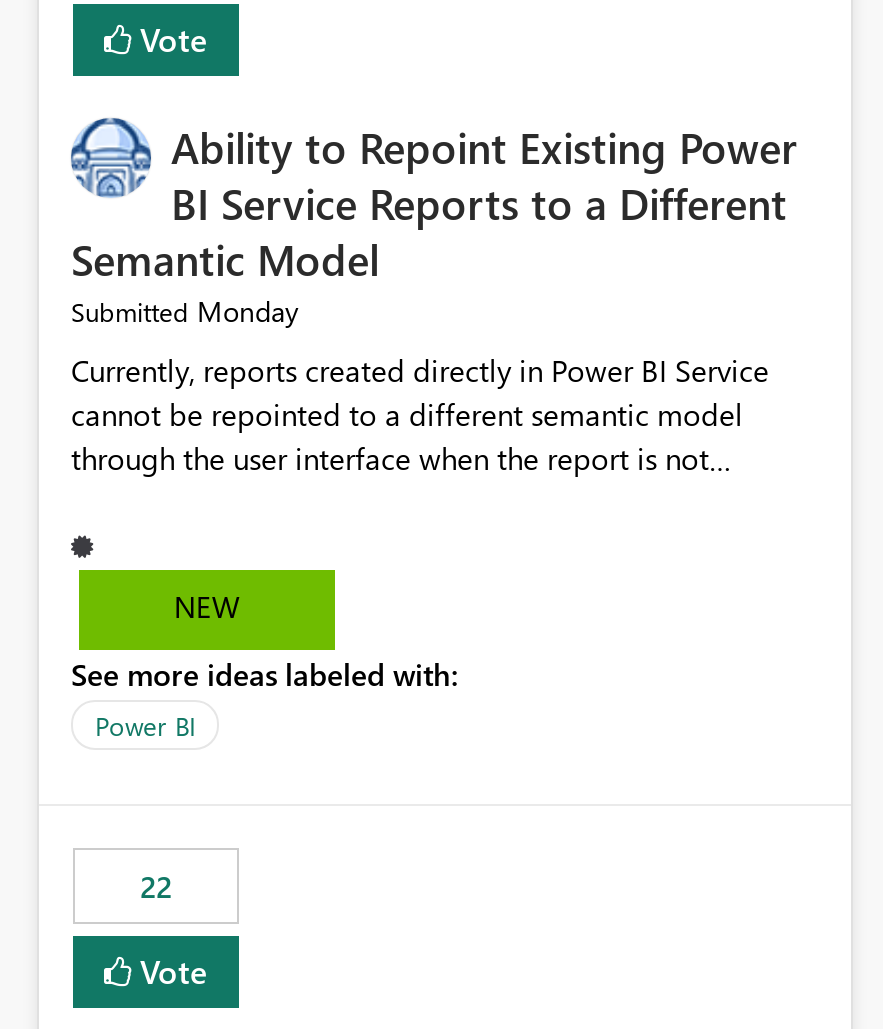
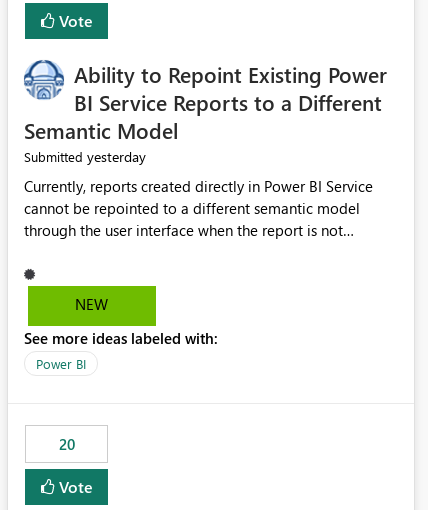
- Submitted Monday
+ Submitted yesterday

- 22
+ 20
